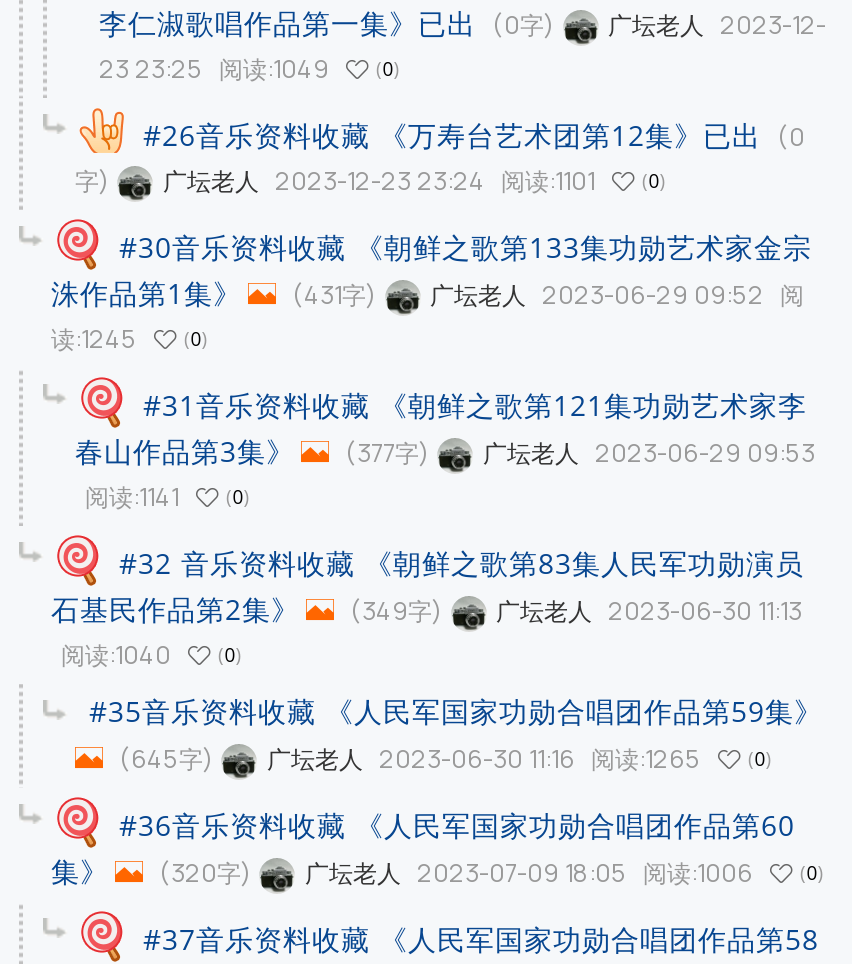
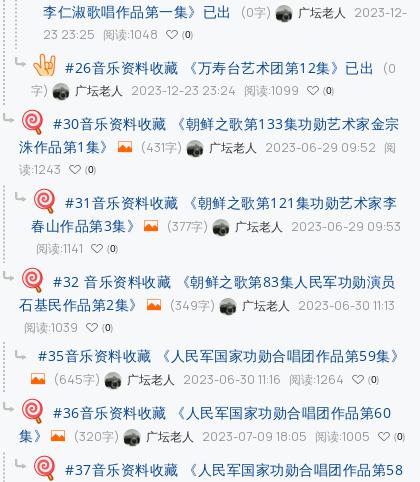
- 23 23:25 阅读:1049 0
+ 23 23:25 阅读:1048 0

- 广坛老人 2023-12-23 23:24 阅读:1101
+ 广坛老人 2023-12-23 23:24 阅读:1099

- 读:1245 0
+ 读:1243 0

- 阅读:1040 0
+ 阅读:1039 0

- 广坛老人 2023-06-30 11:16 阅读:1265
+ 广坛老人 2023-06-30 11:16 阅读:1264

- 广坛老人 2023-07-09 18:05 阅读:1006
+ 广坛老人 2023-07-09 18:05 阅读:1005
